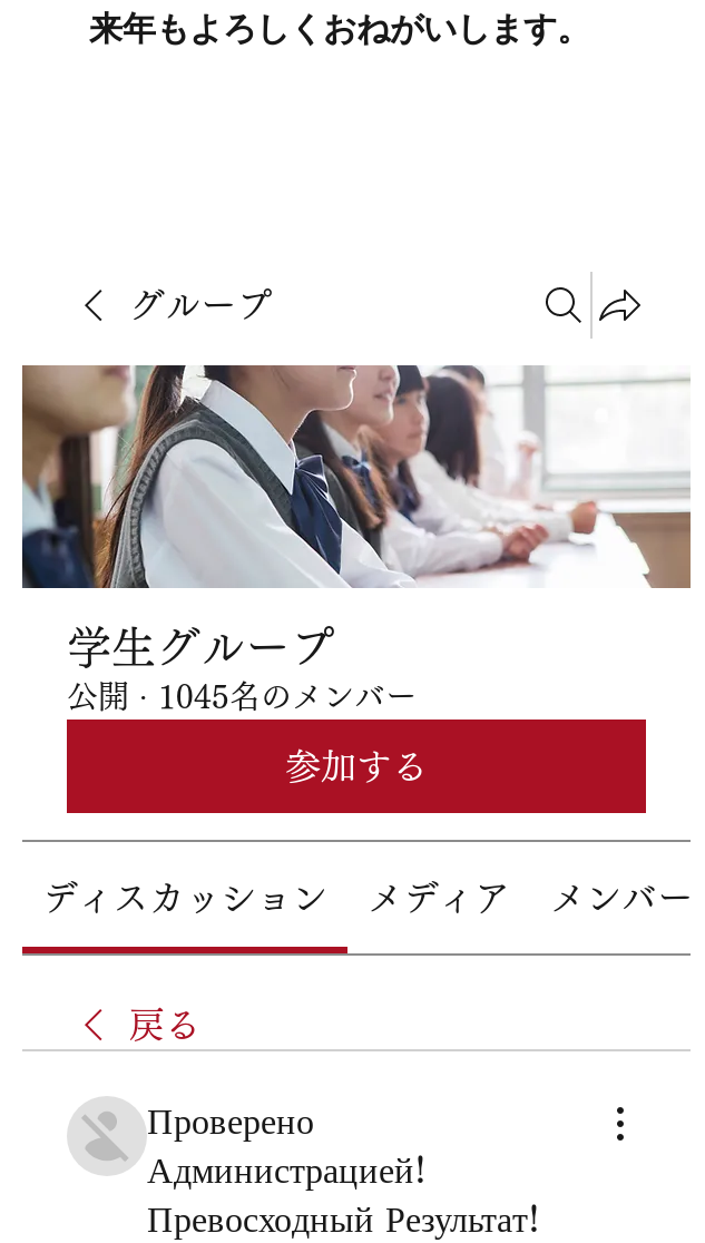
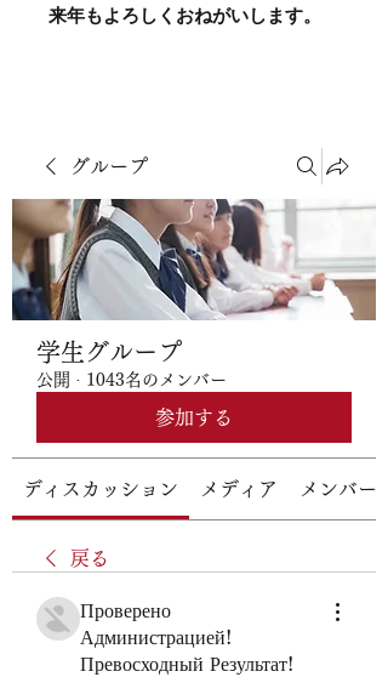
- 公開 · 1045名のメンバー
+ 公開 · 1043名のメンバー
